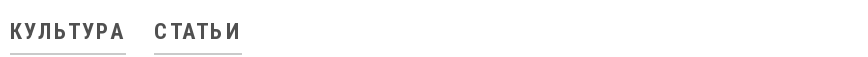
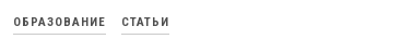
- КУЛЬТУРА
+ ОБРАЗОВАНИЕ
